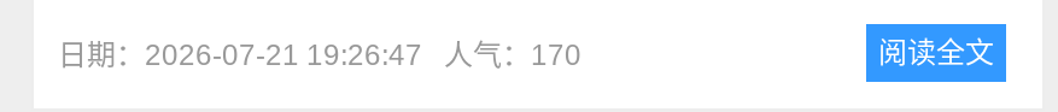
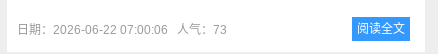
- 日期：2026-07-21 19:26:47
- 人气：170
+ 日期：2026-06-22 07:00:06
+ 人气：73
